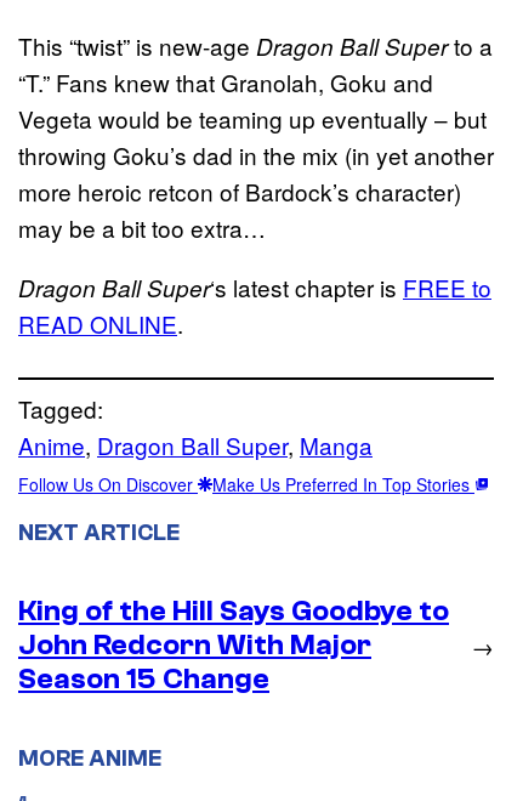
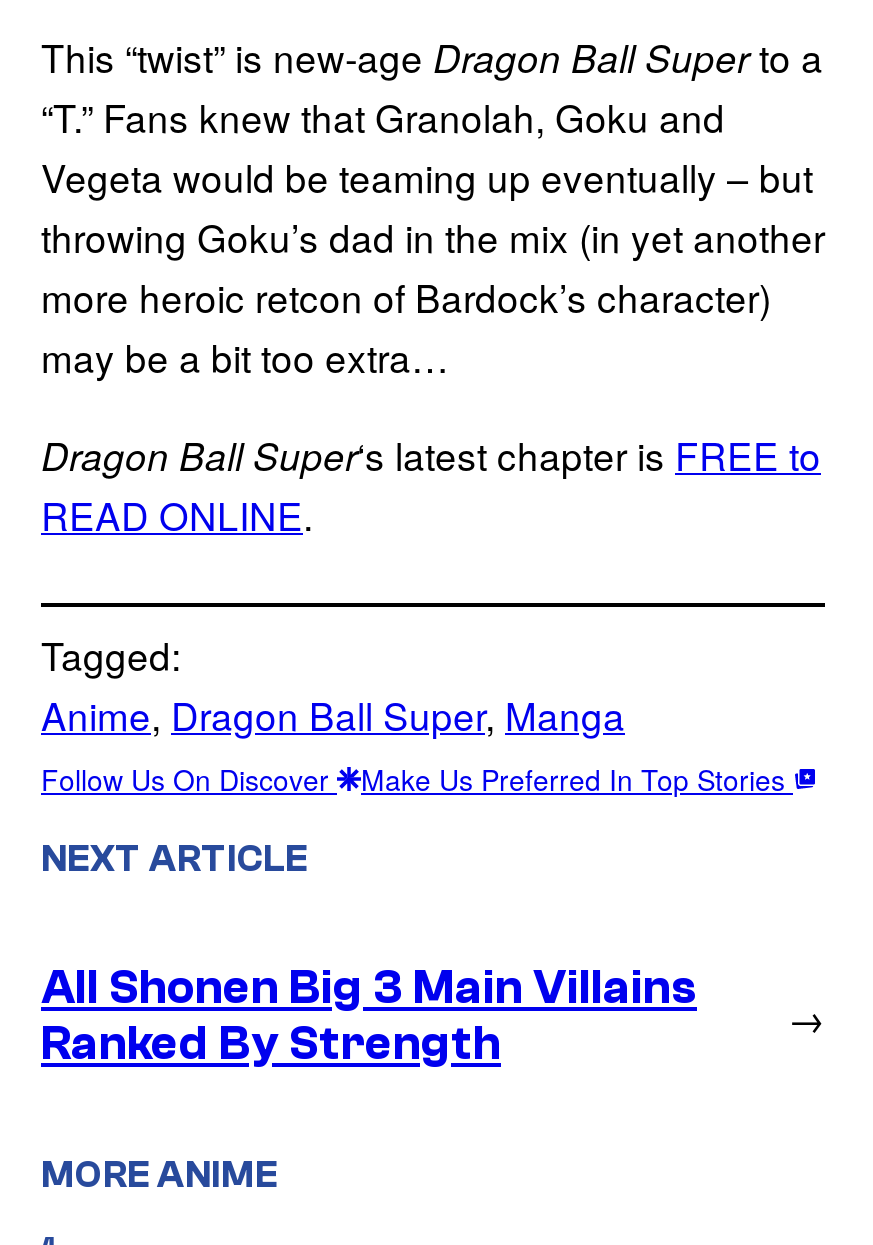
- King of the Hill Says Goodbye to
- John Redcorn With Major
- Season 15 Change
+ All Shonen Big 3 Main Villains
+ Ranked By Strength
